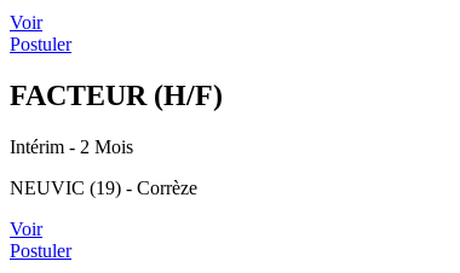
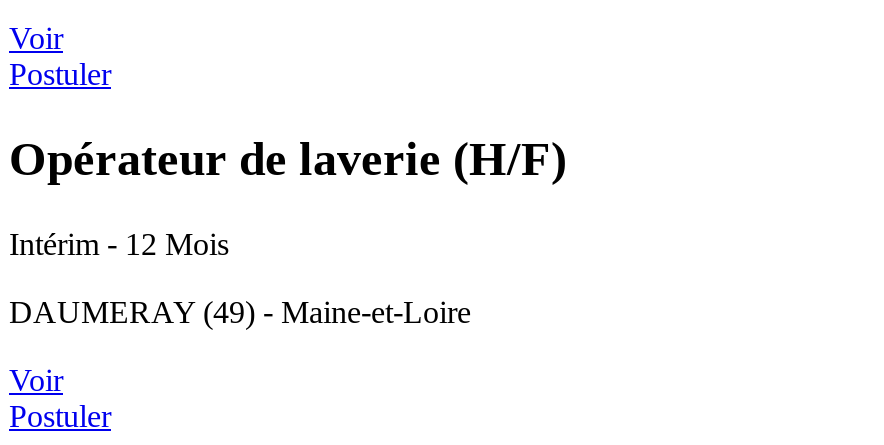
- FACTEUR (H/F)
+ Opérateur de laverie (H/F)

- Intérim - 2 Mois
+ Intérim - 12 Mois

- NEUVIC (19) - Corrèze
+ DAUMERAY (49) - Maine-et-Loire
